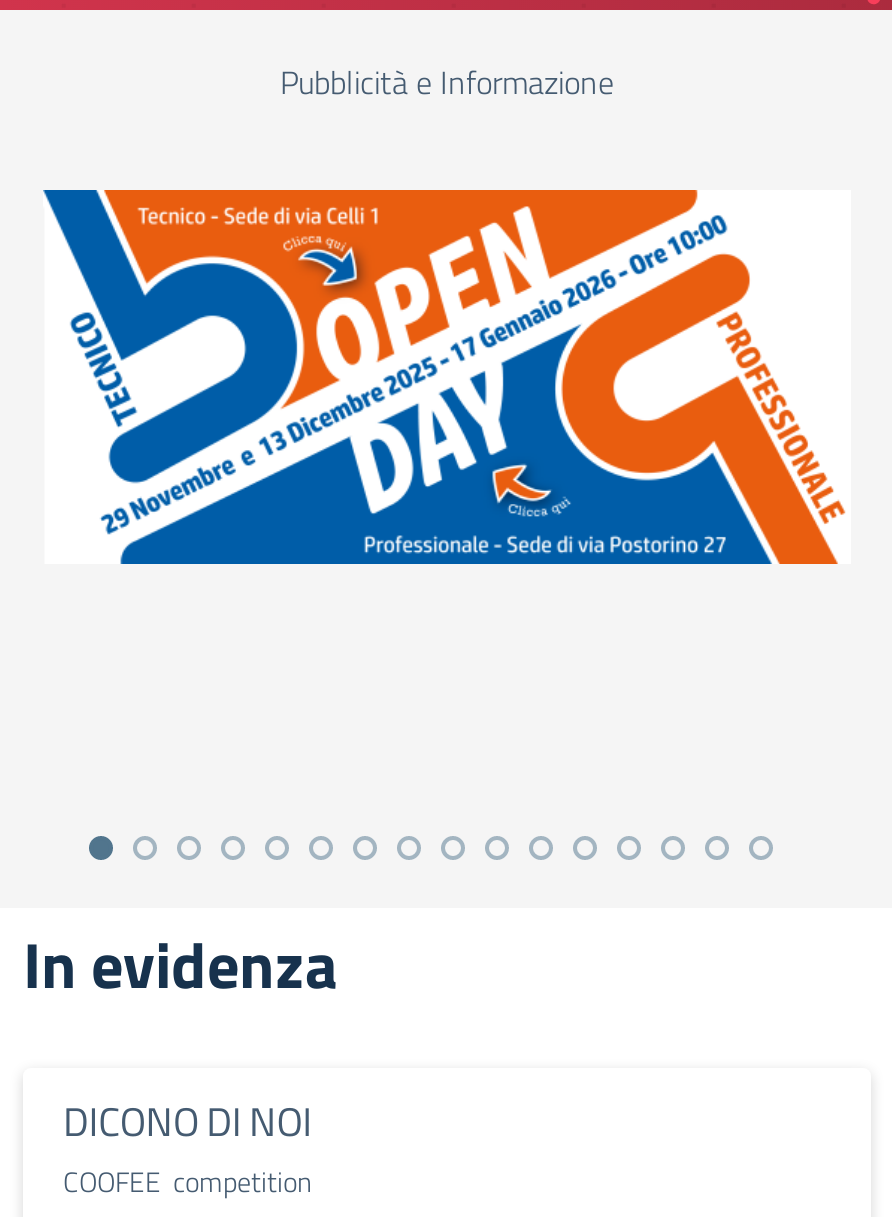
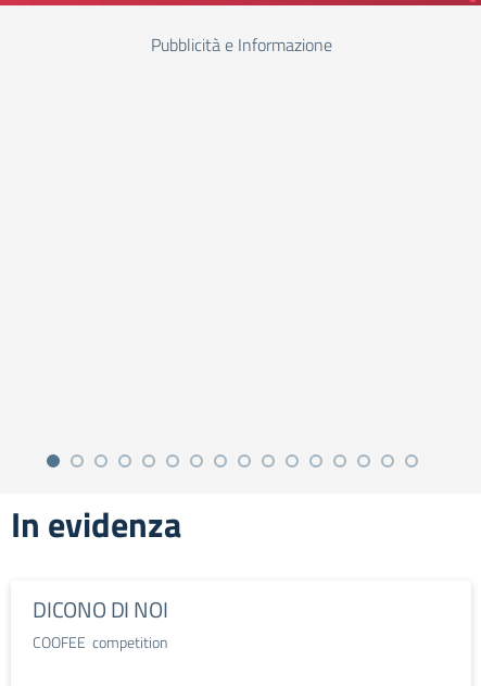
- [image]
